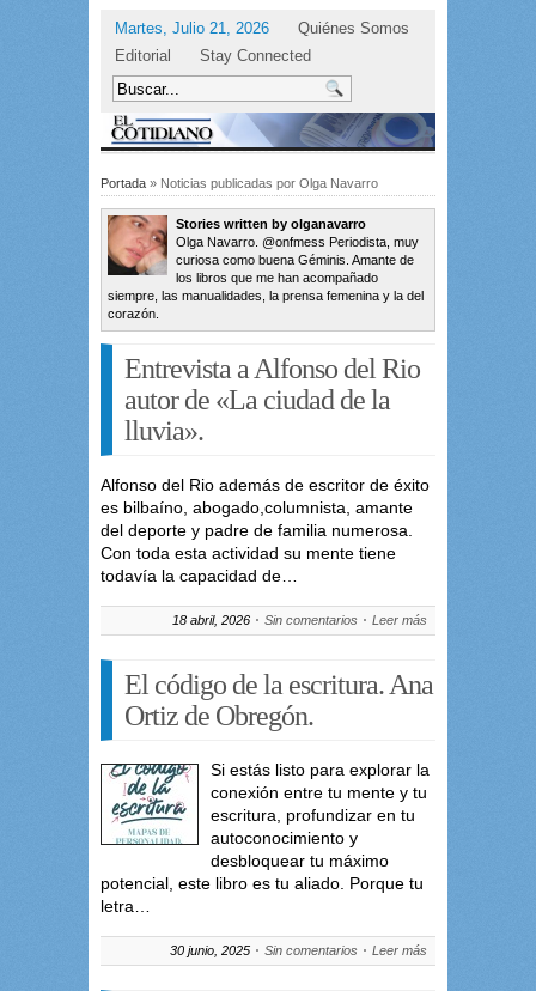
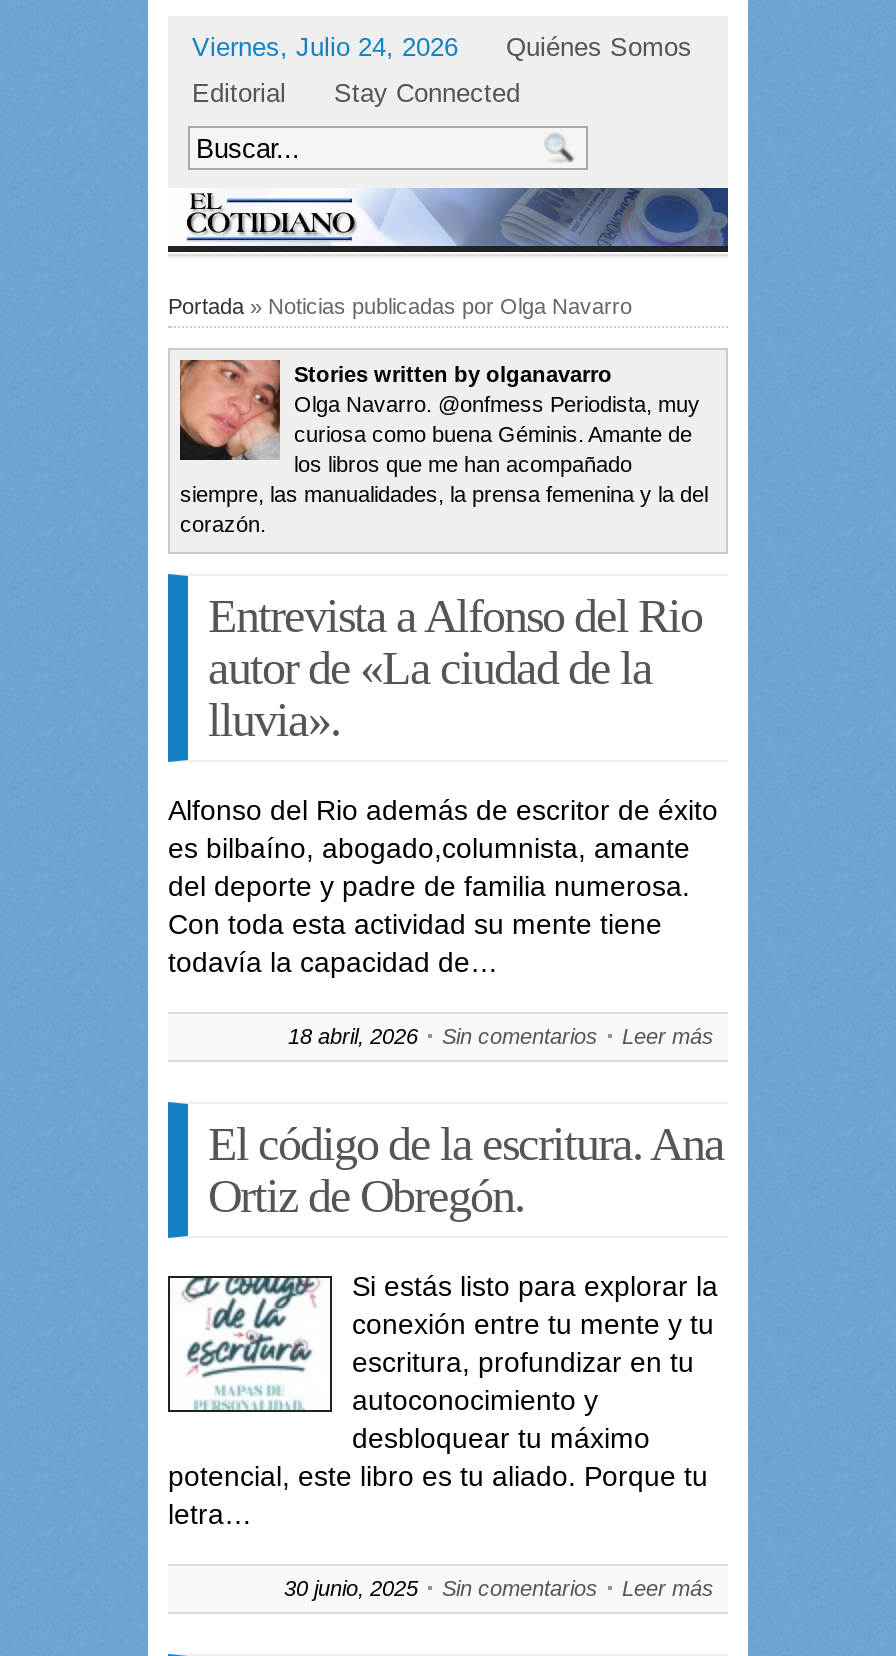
- Martes, Julio 21, 2026
+ Viernes, Julio 24, 2026
